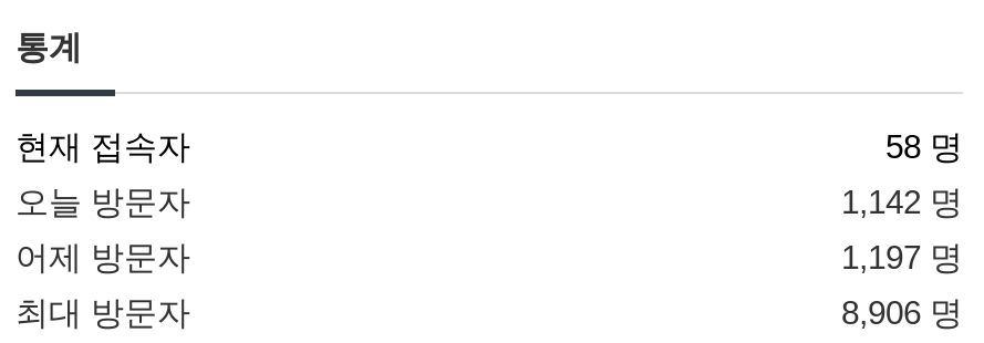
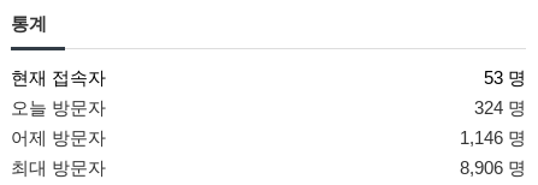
- 58 명
+ 53 명

- 1,142 명
+ 324 명

- 1,197 명
+ 1,146 명
